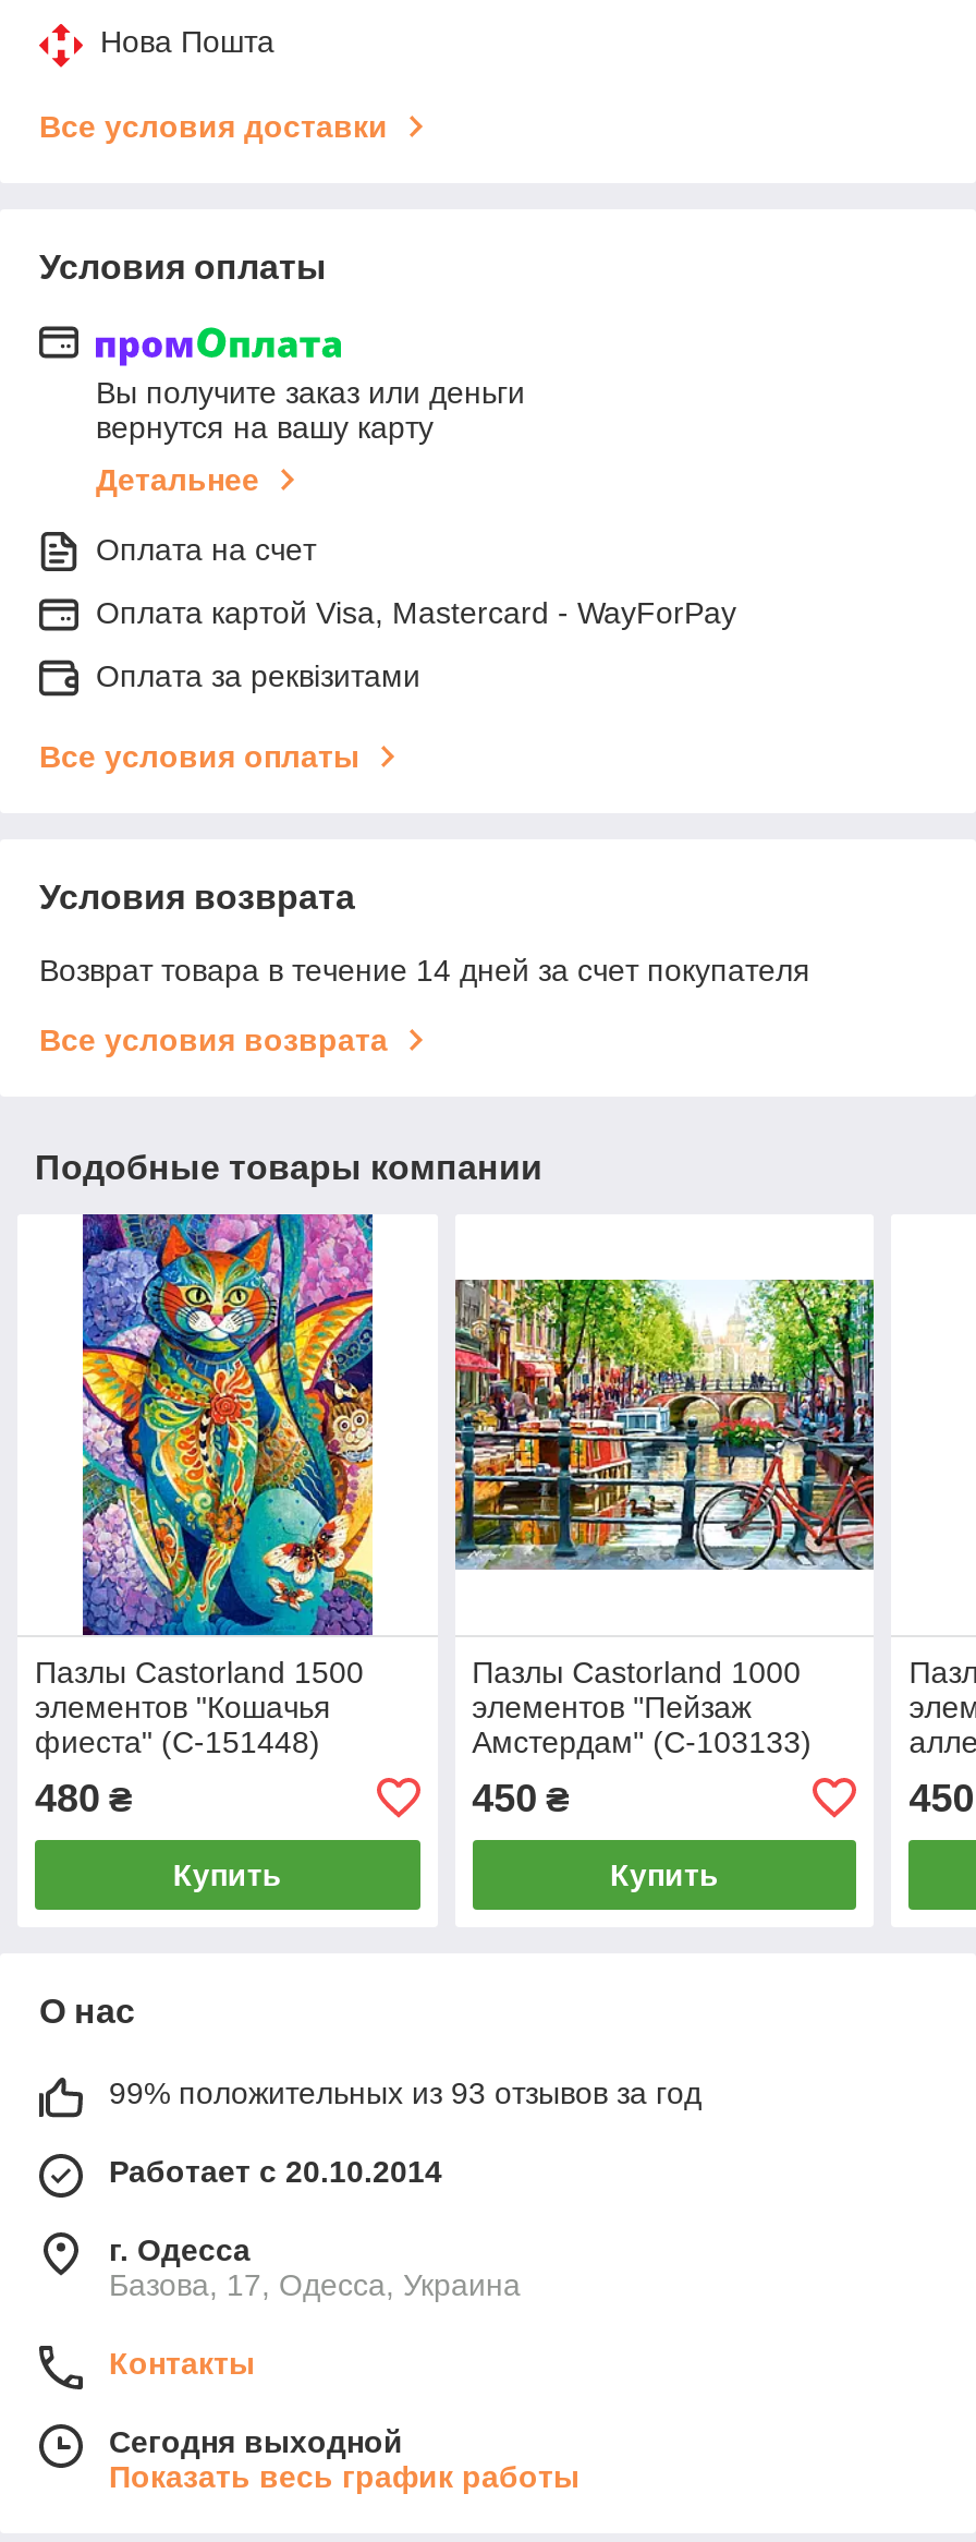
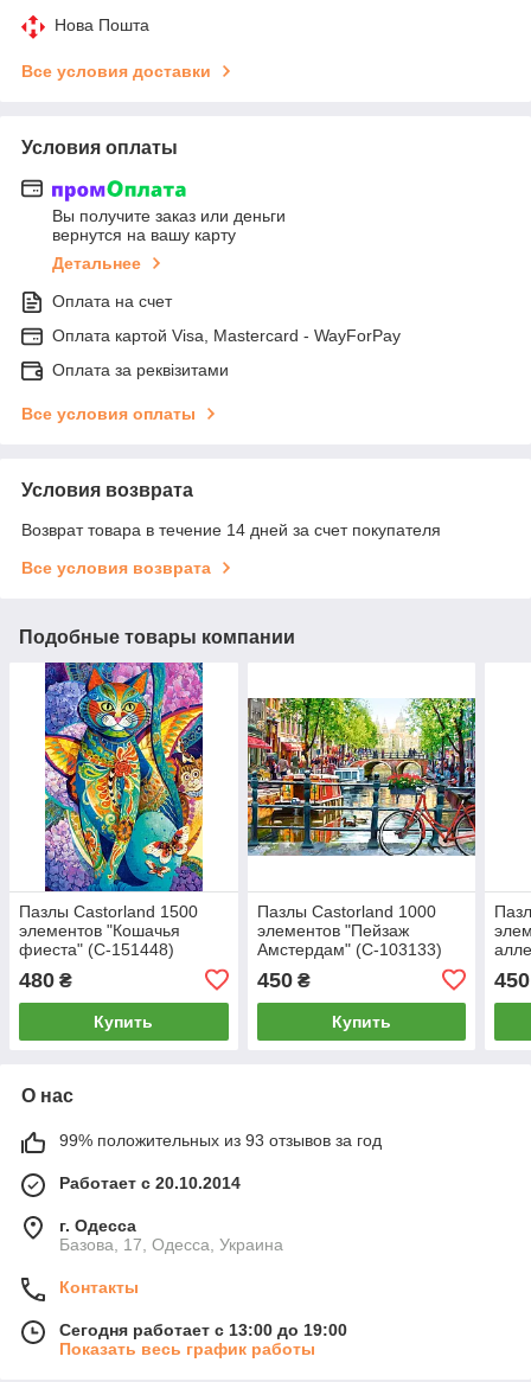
- Сегодня выходной
+ Сегодня работает с 13:00 до 19:00
